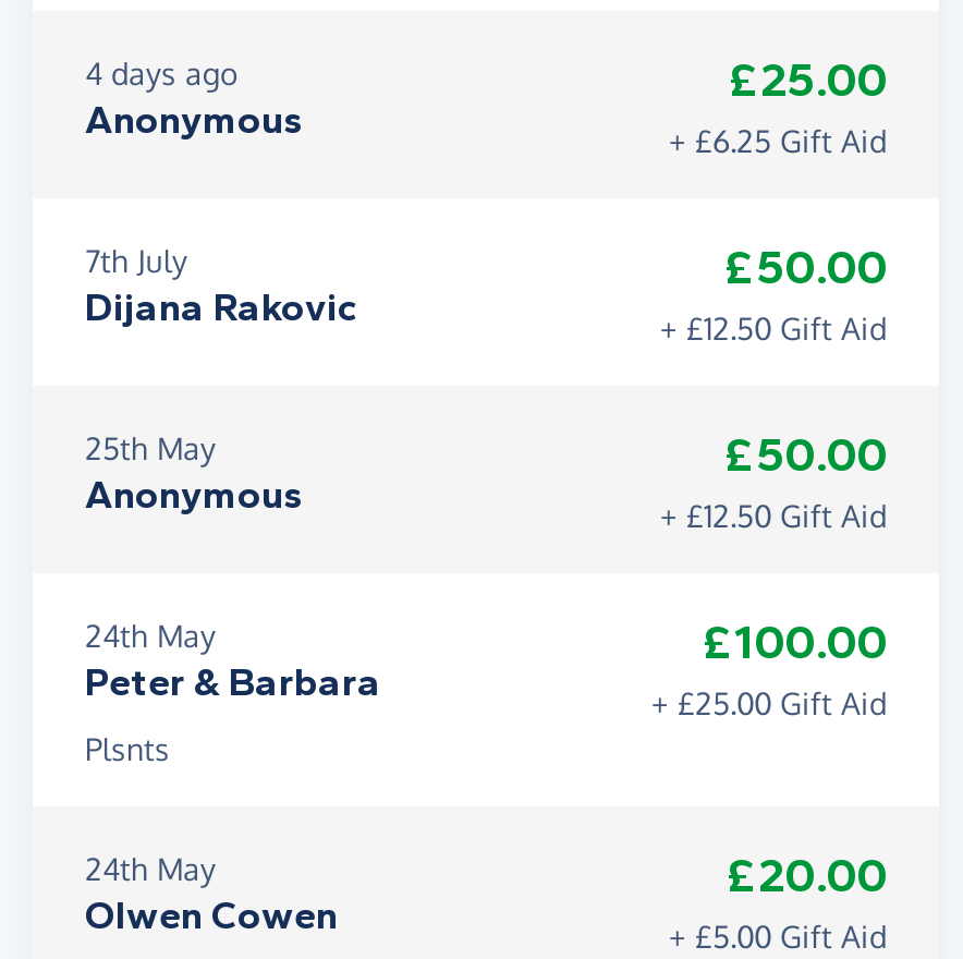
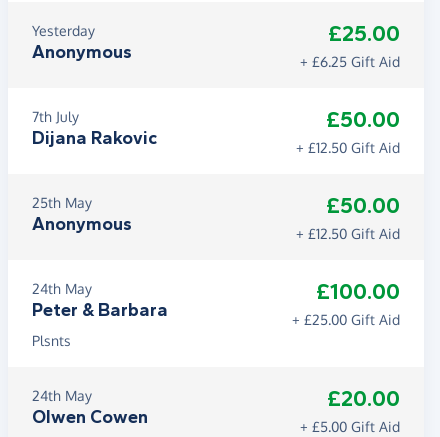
- 4 days ago
+ Yesterday
